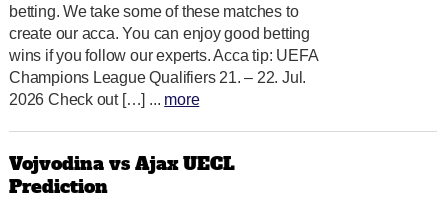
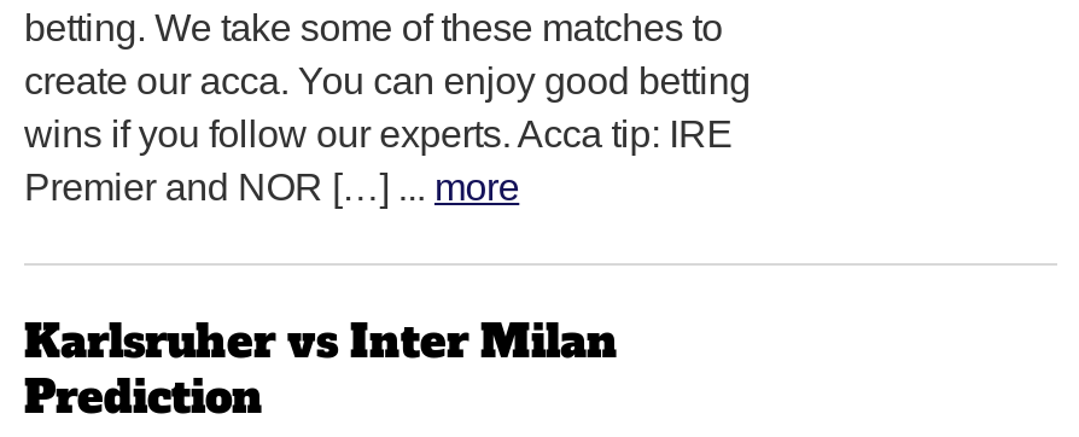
- wins if you follow our experts. Acca tip: UEFA
- Champions League Qualifiers 21. – 22. Jul.
- 2026 Check out […] ... more
+ wins if you follow our experts. Acca tip: IRE
+ Premier and NOR […] ... more

- Vojvodina vs Ajax UECL
+ Karlsruher vs Inter Milan
